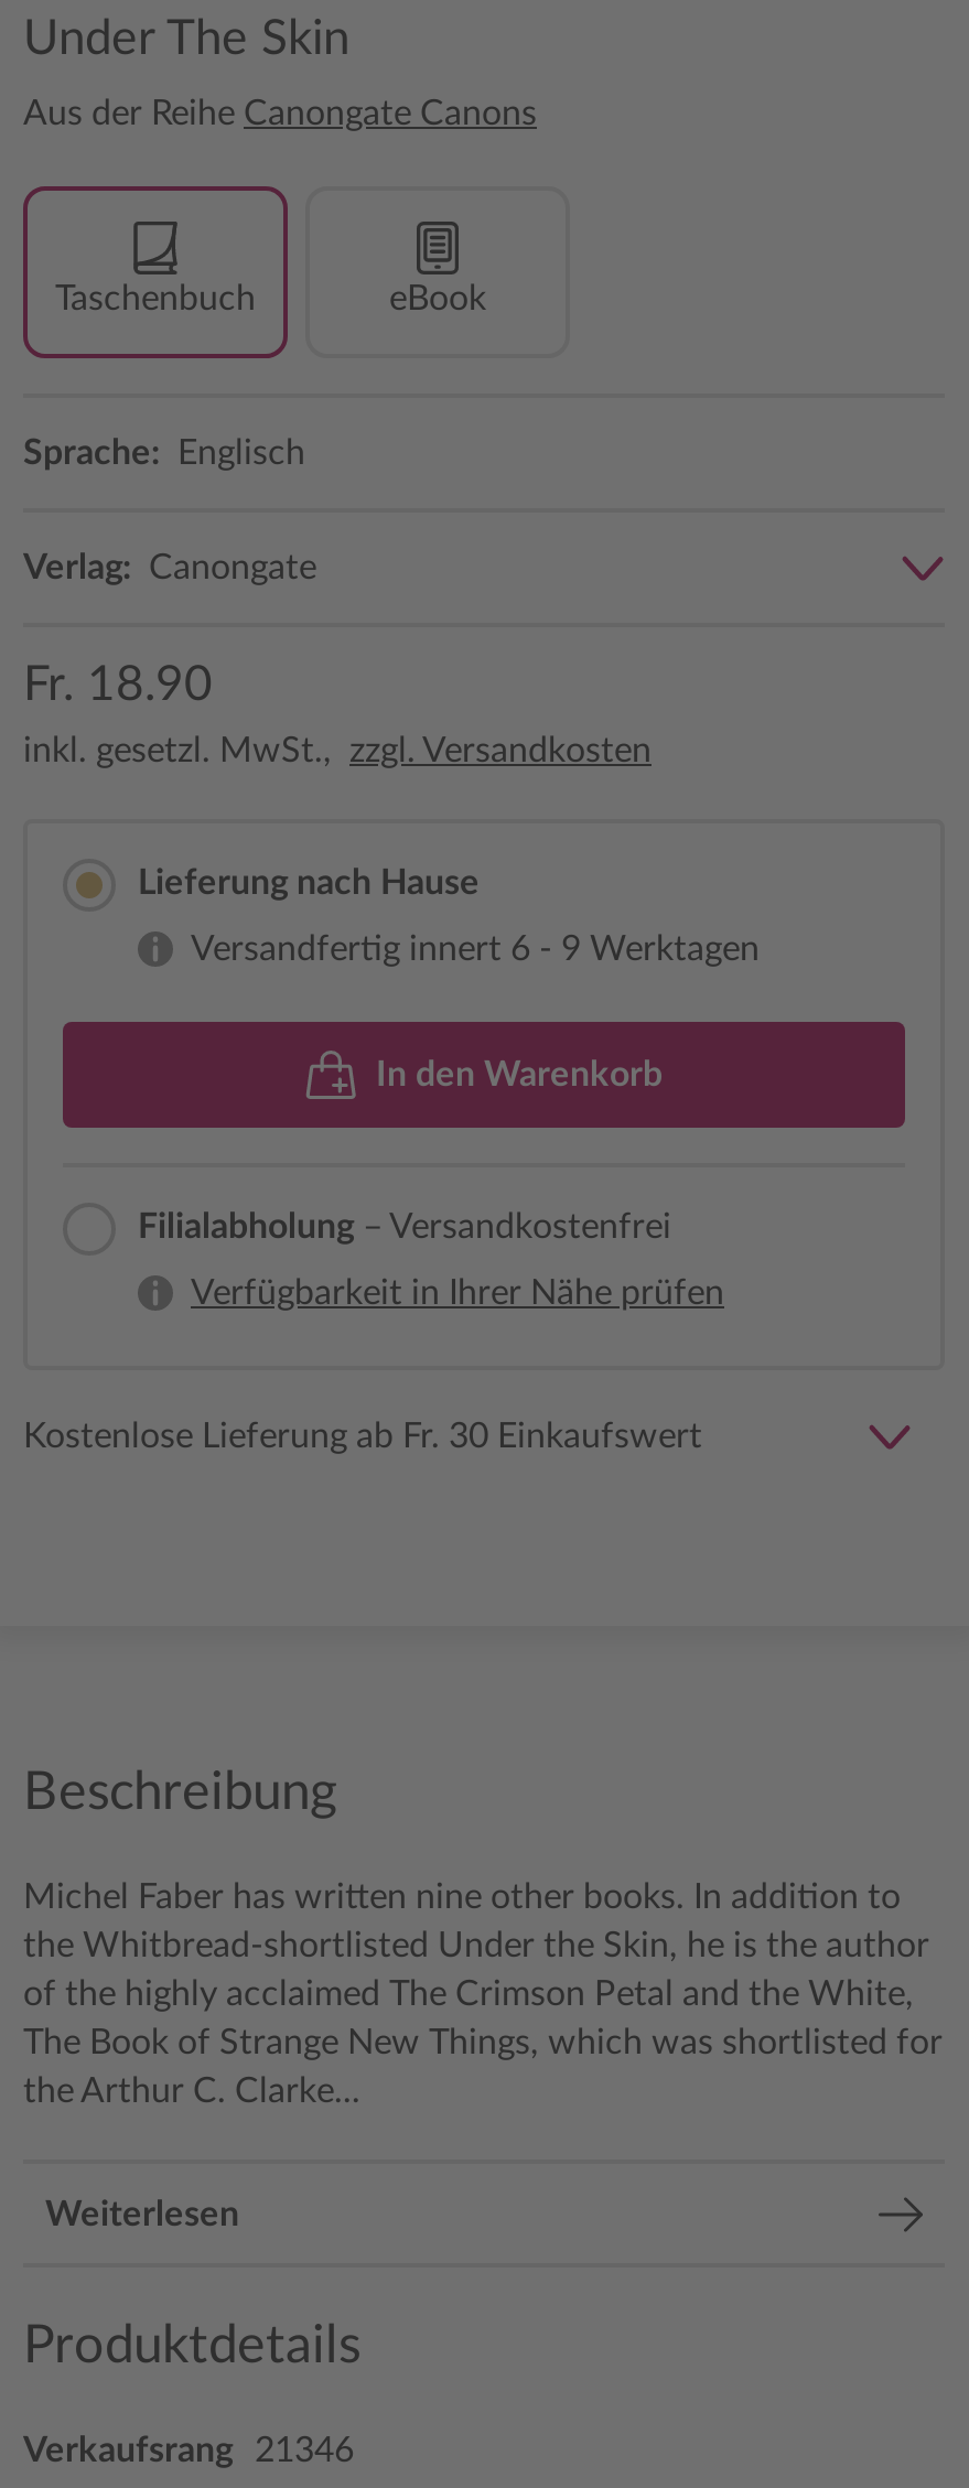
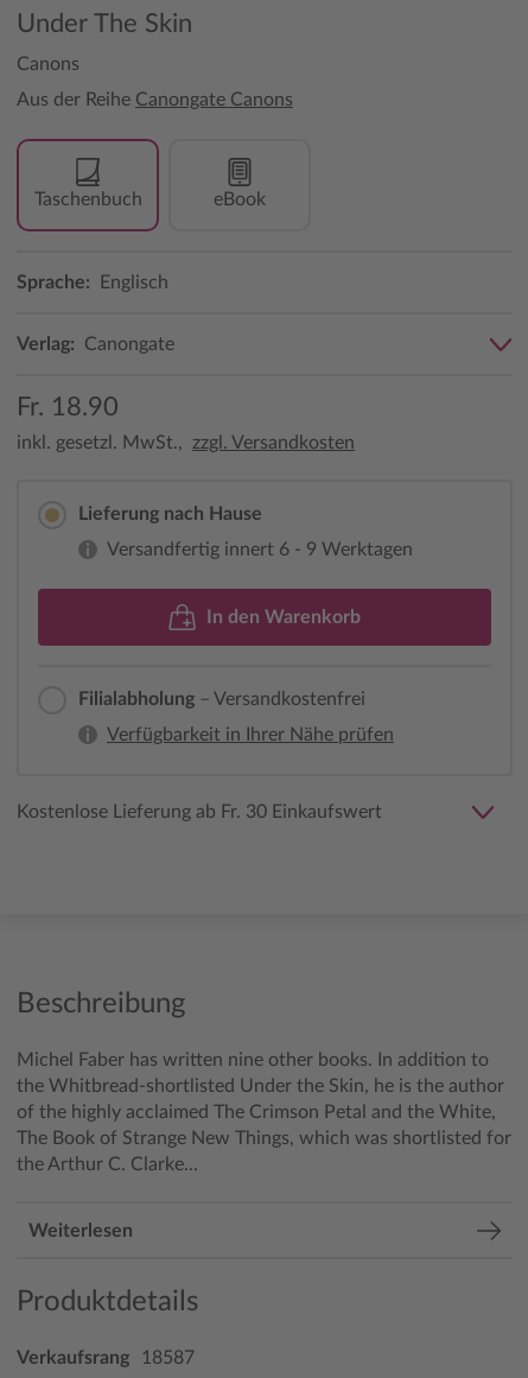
+ Canons

- Verkaufsrang 21346
+ Verkaufsrang 18587
